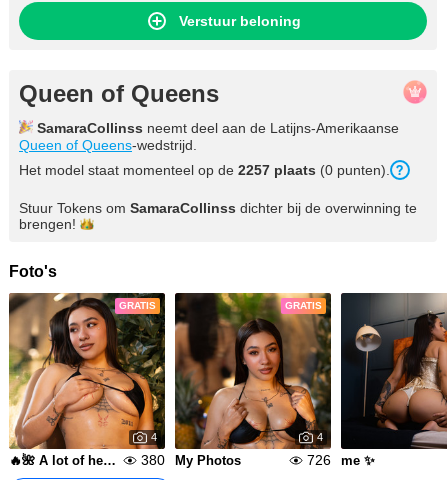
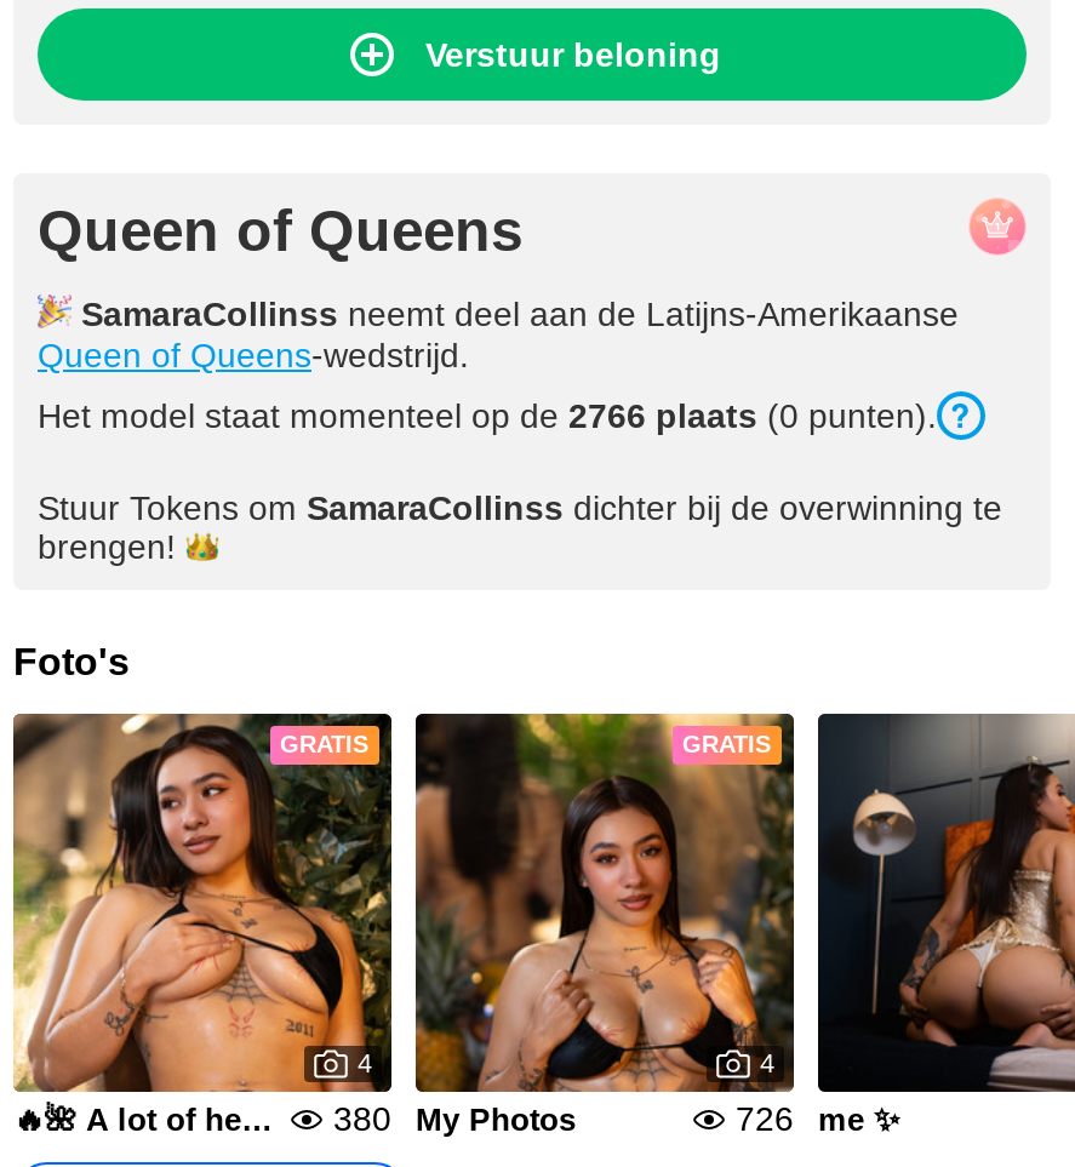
- Het model staat momenteel op de 2257 plaats (0 punten).
+ Het model staat momenteel op de 2766 plaats (0 punten).
